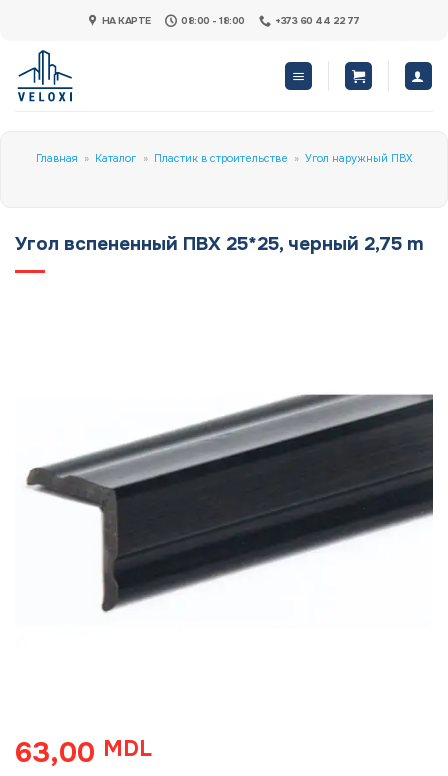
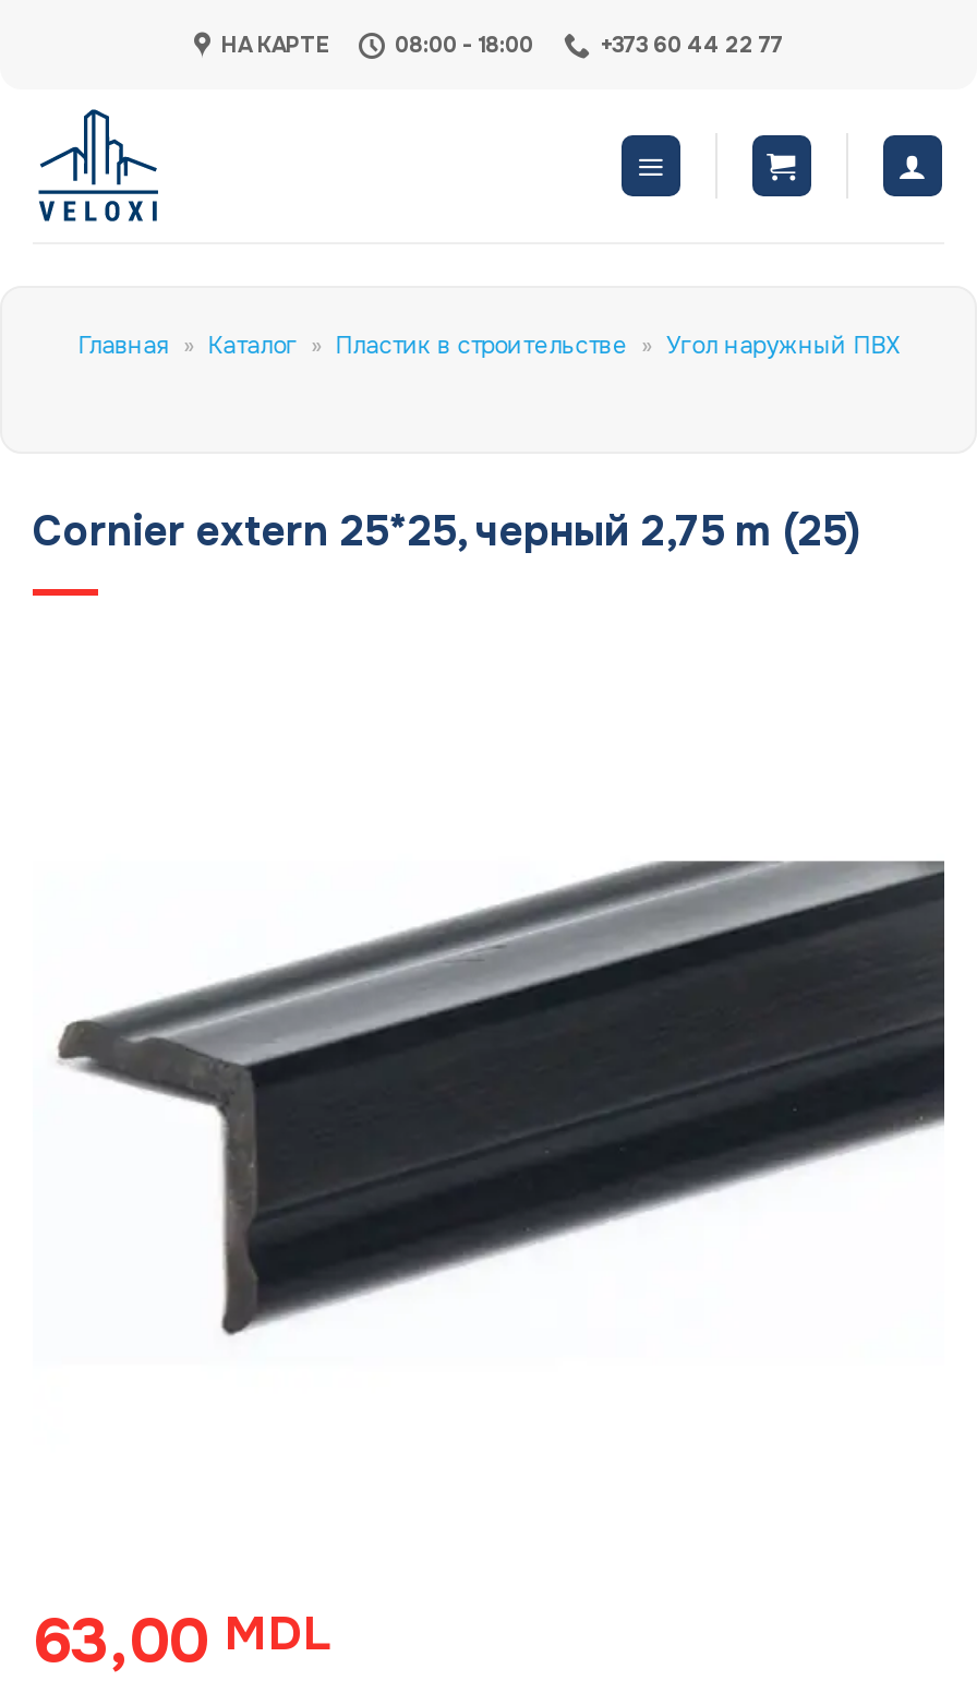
- Угол вспененный ПВХ 25*25, черный 2,75 m
+ Cornier extern 25*25, черный 2,75 m (25)
